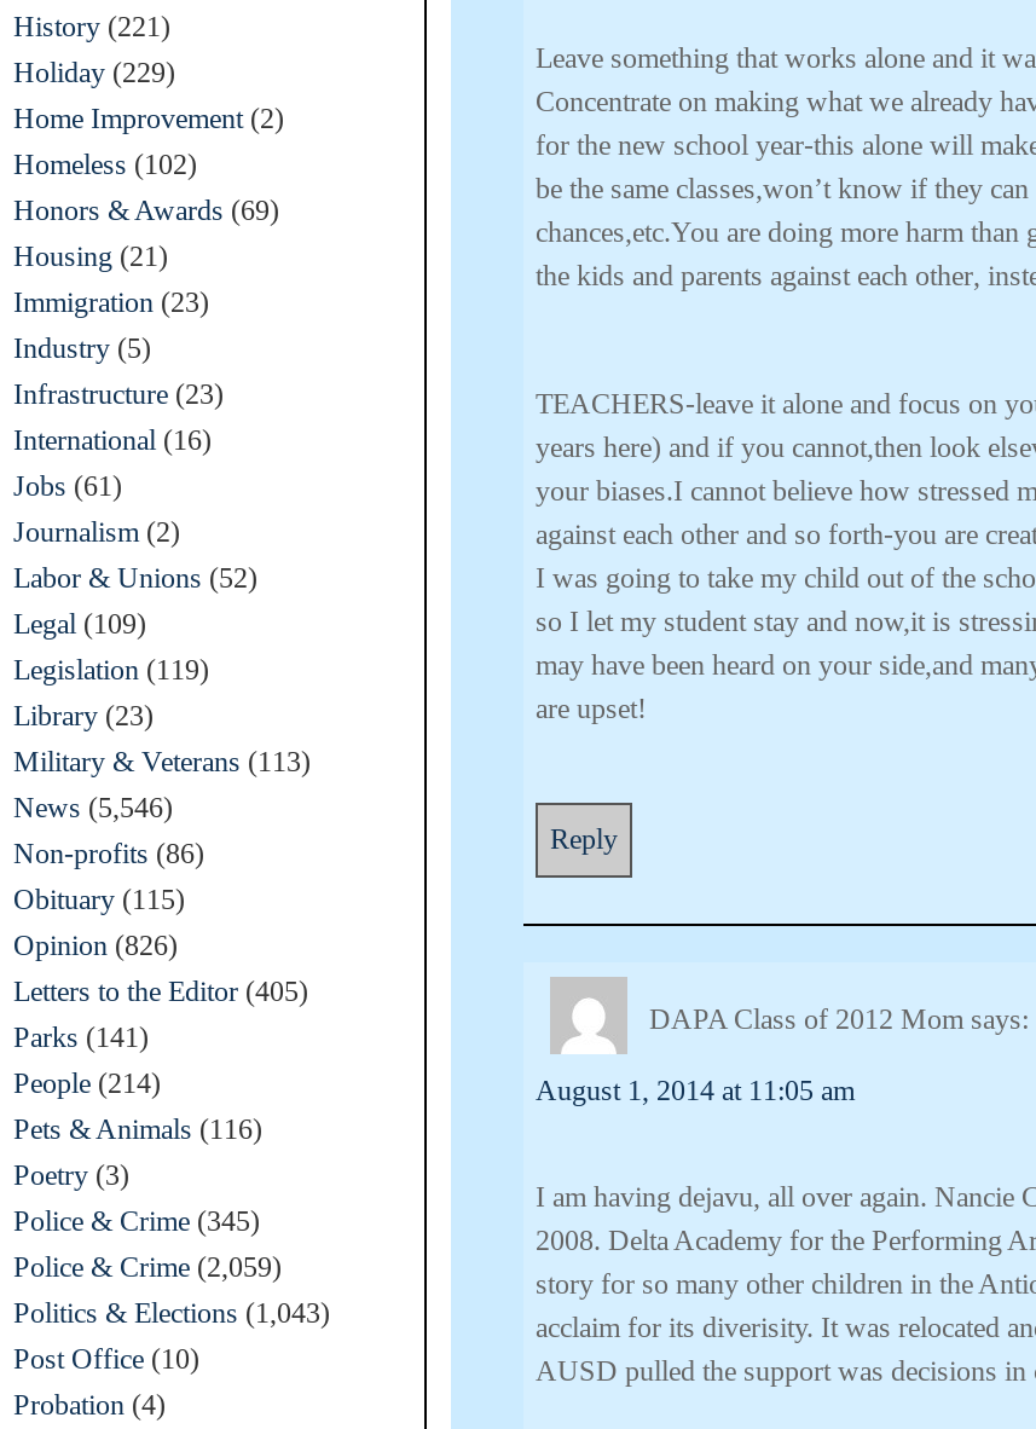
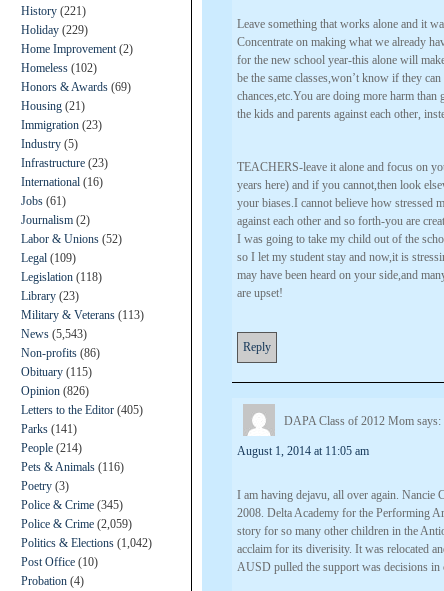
- Legislation (119)
+ Legislation (118)

- News (5,546)
+ News (5,543)

- Politics & Elections (1,043)
+ Politics & Elections (1,042)
